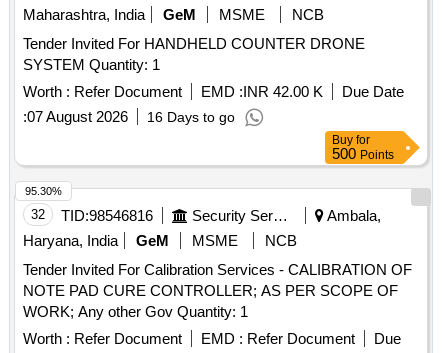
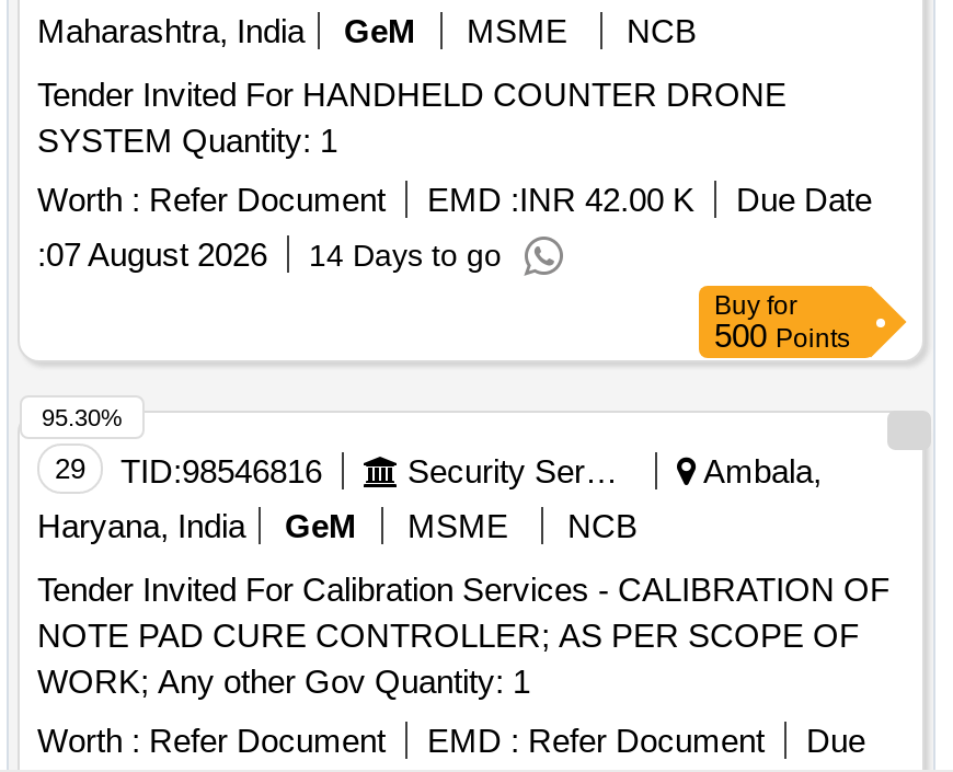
- :07 August 2026 16 Days to go
+ :07 August 2026 14 Days to go

- 32 TID:98546816
+ 29 TID:98546816
